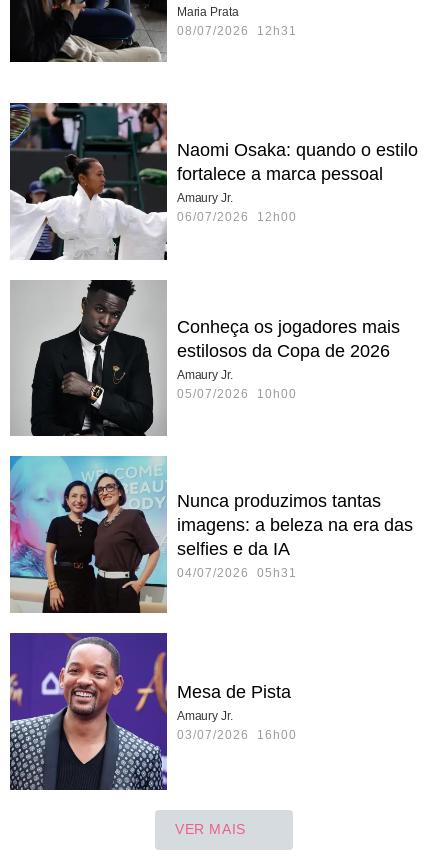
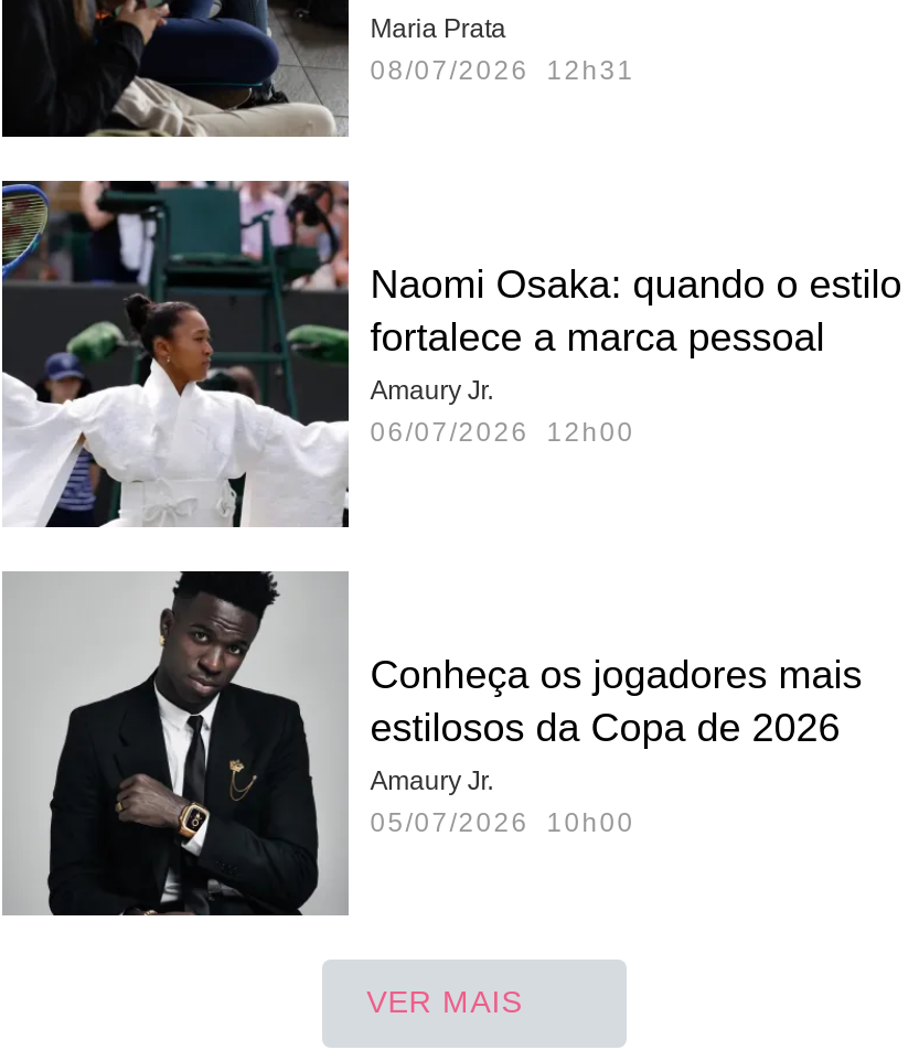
- [image]
- Nunca produzimos tantas
- imagens: a beleza na era das
- selfies e da IA
- 04/07/2026 05h31

- [image]
- Mesa de Pista
- Amaury Jr.
- 03/07/2026 16h00
